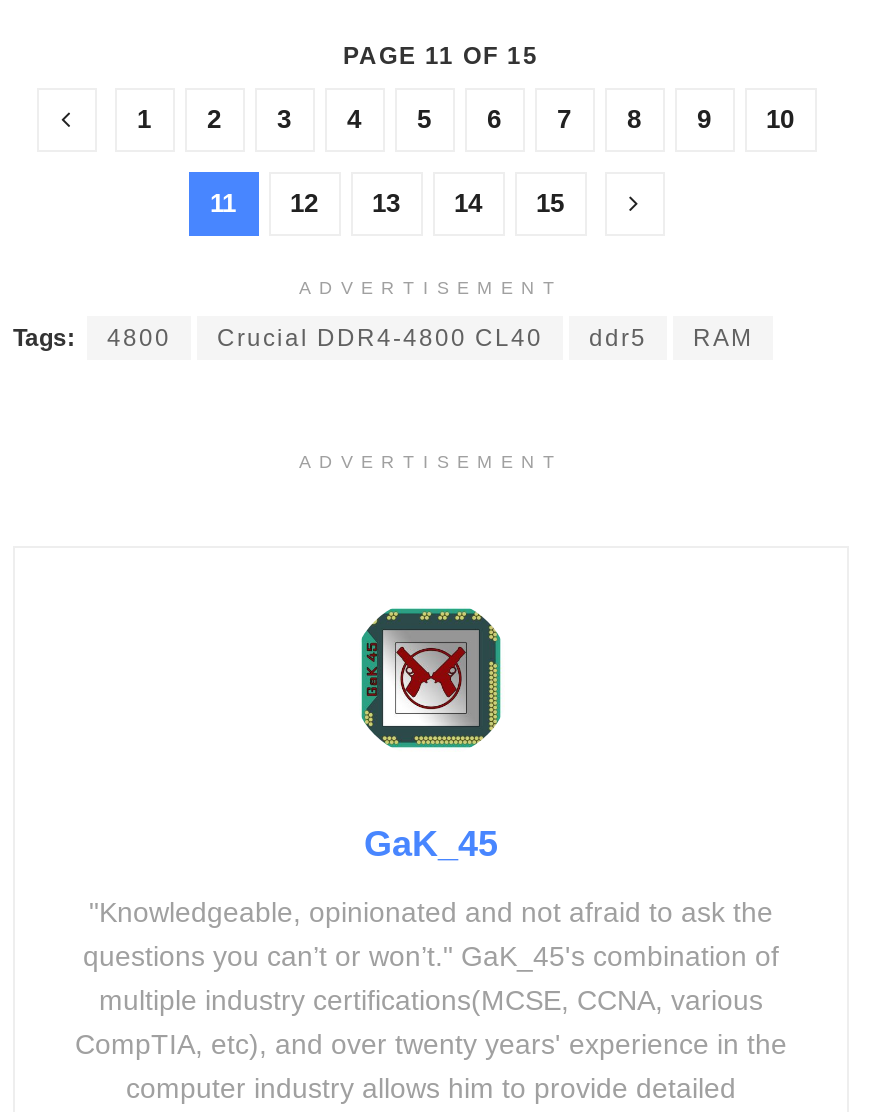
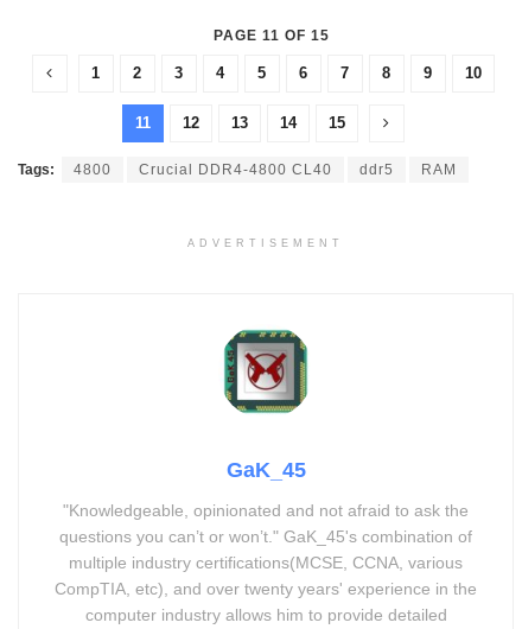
- ADVERTISEMENT
